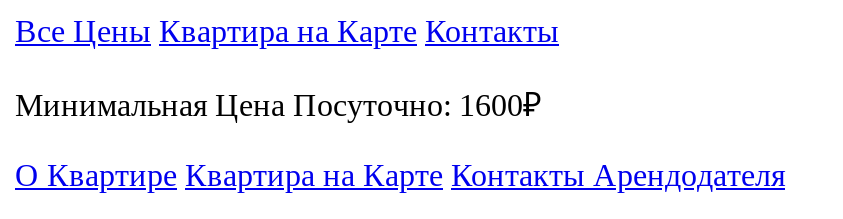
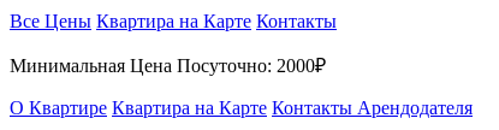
- Минимальная Цена Посуточно: 1600₽
+ Минимальная Цена Посуточно: 2000₽
